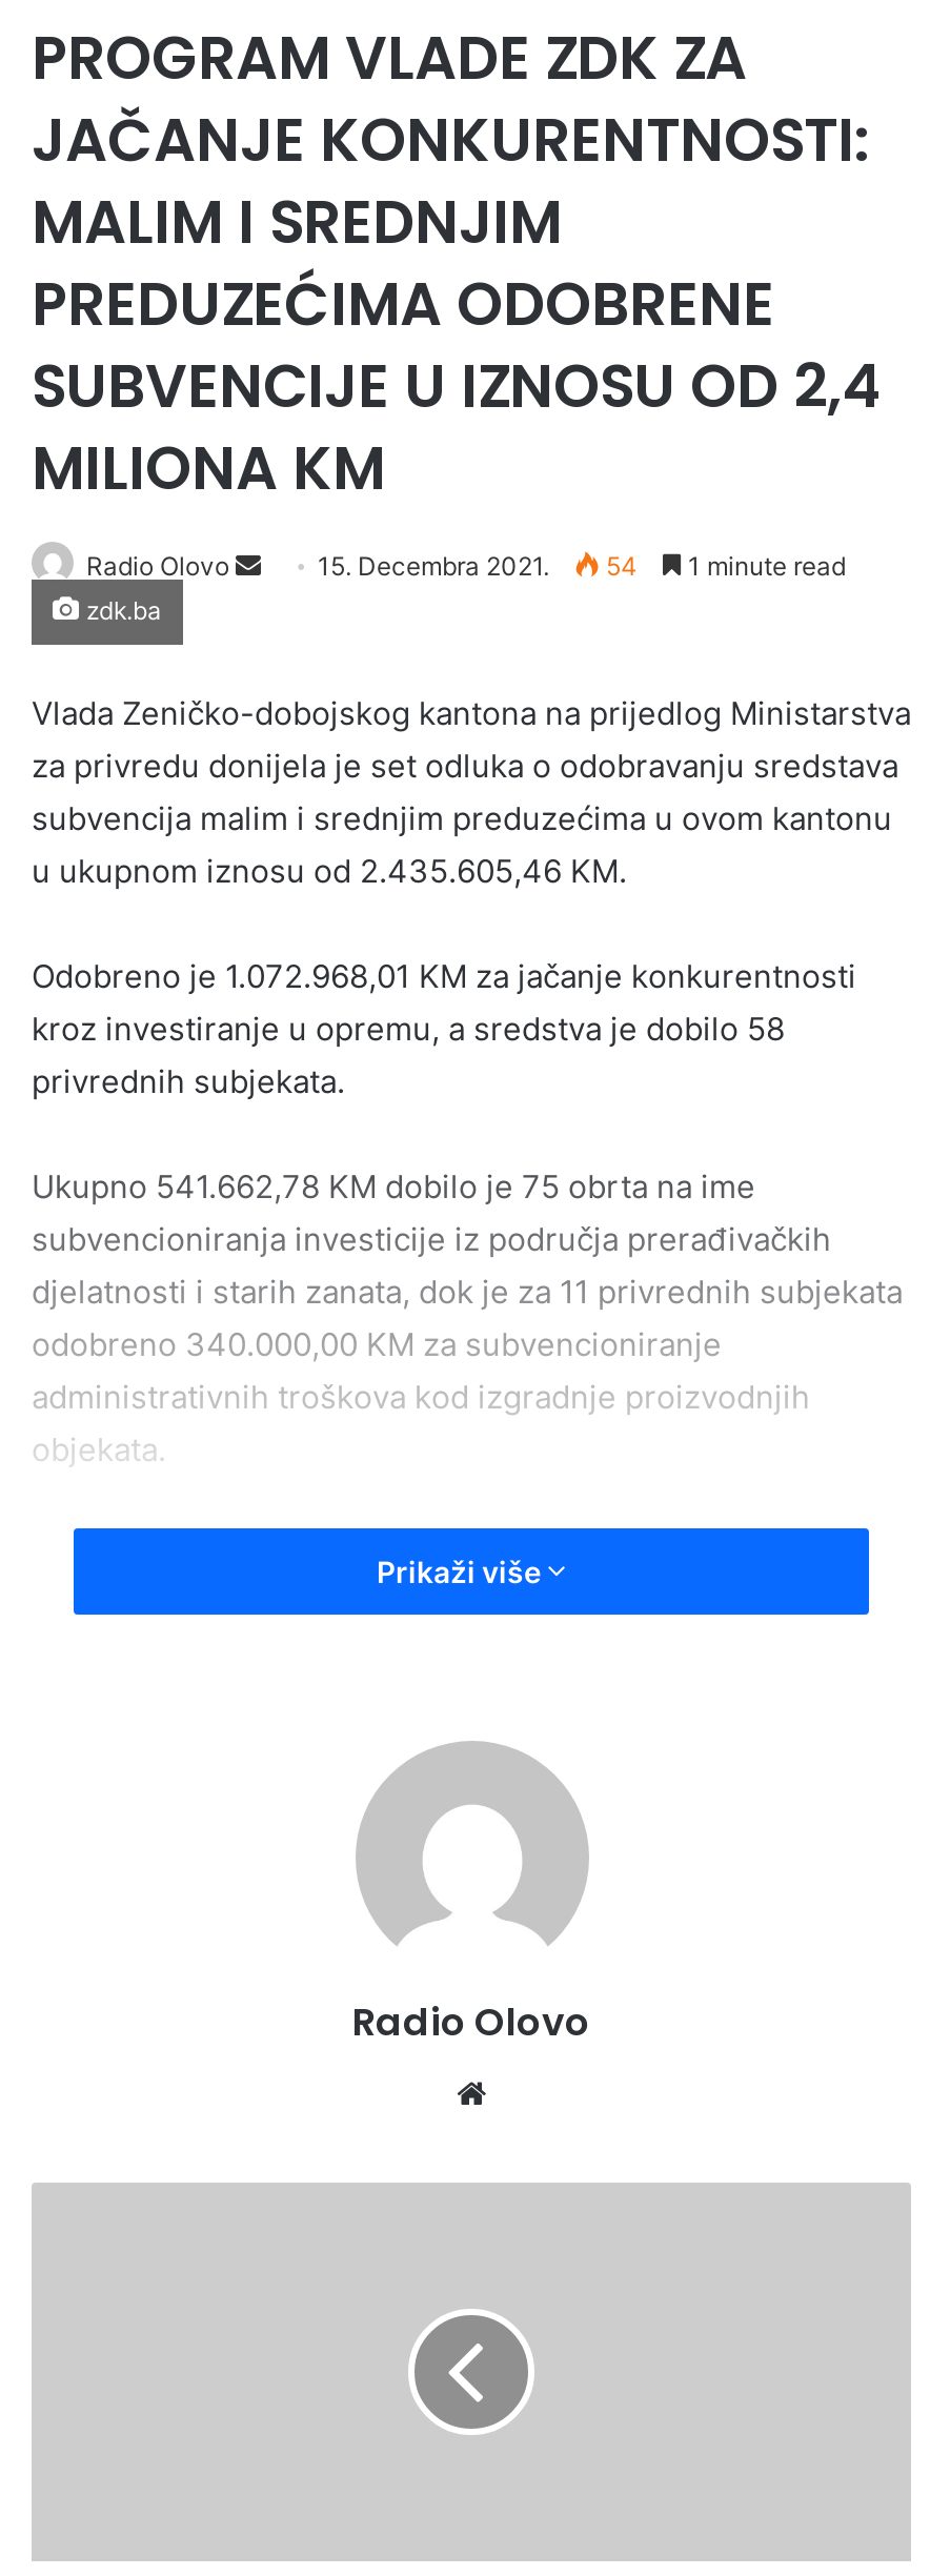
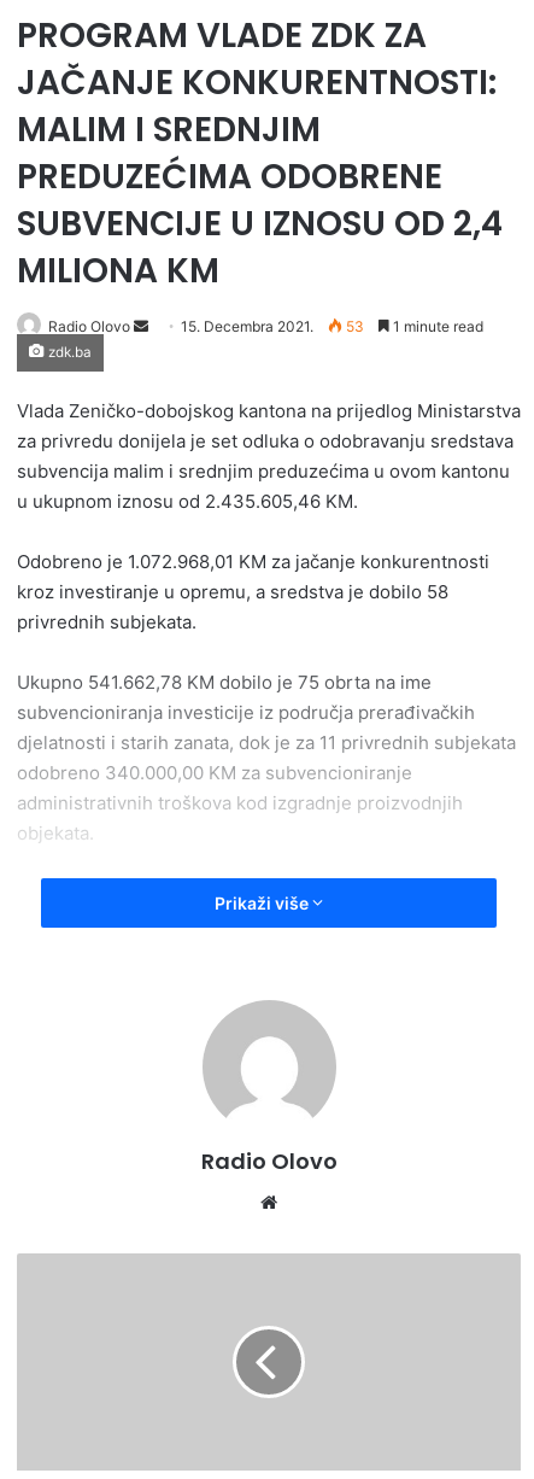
- 54
+ 53
